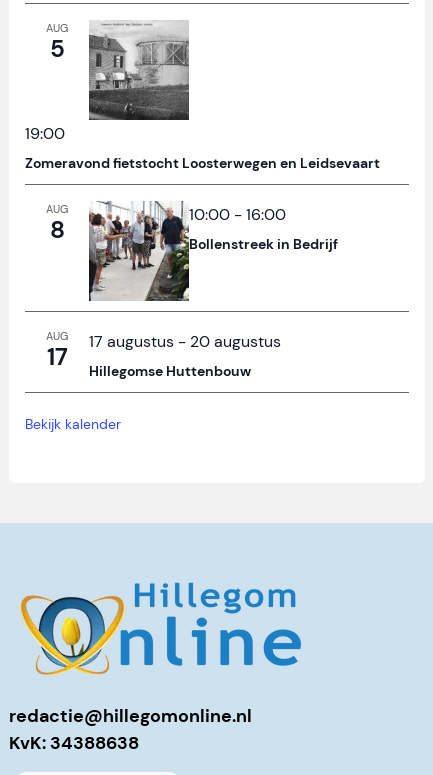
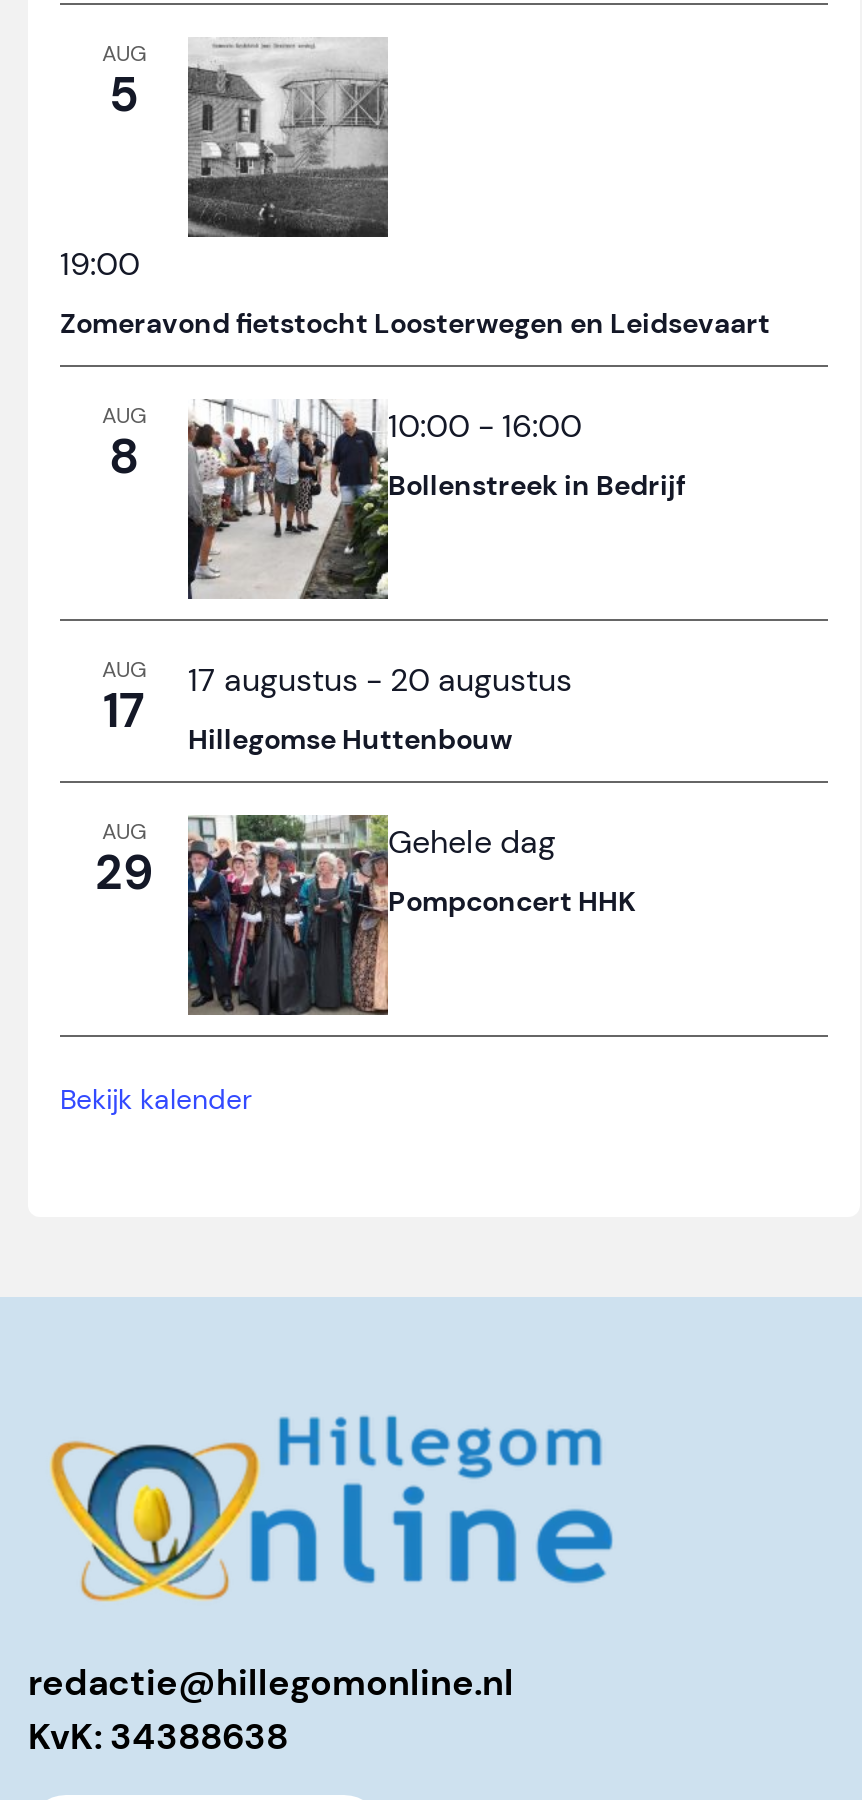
+ [image]
+ AUG
+ 29
+ Gehele dag
+ Pompconcert HHK
